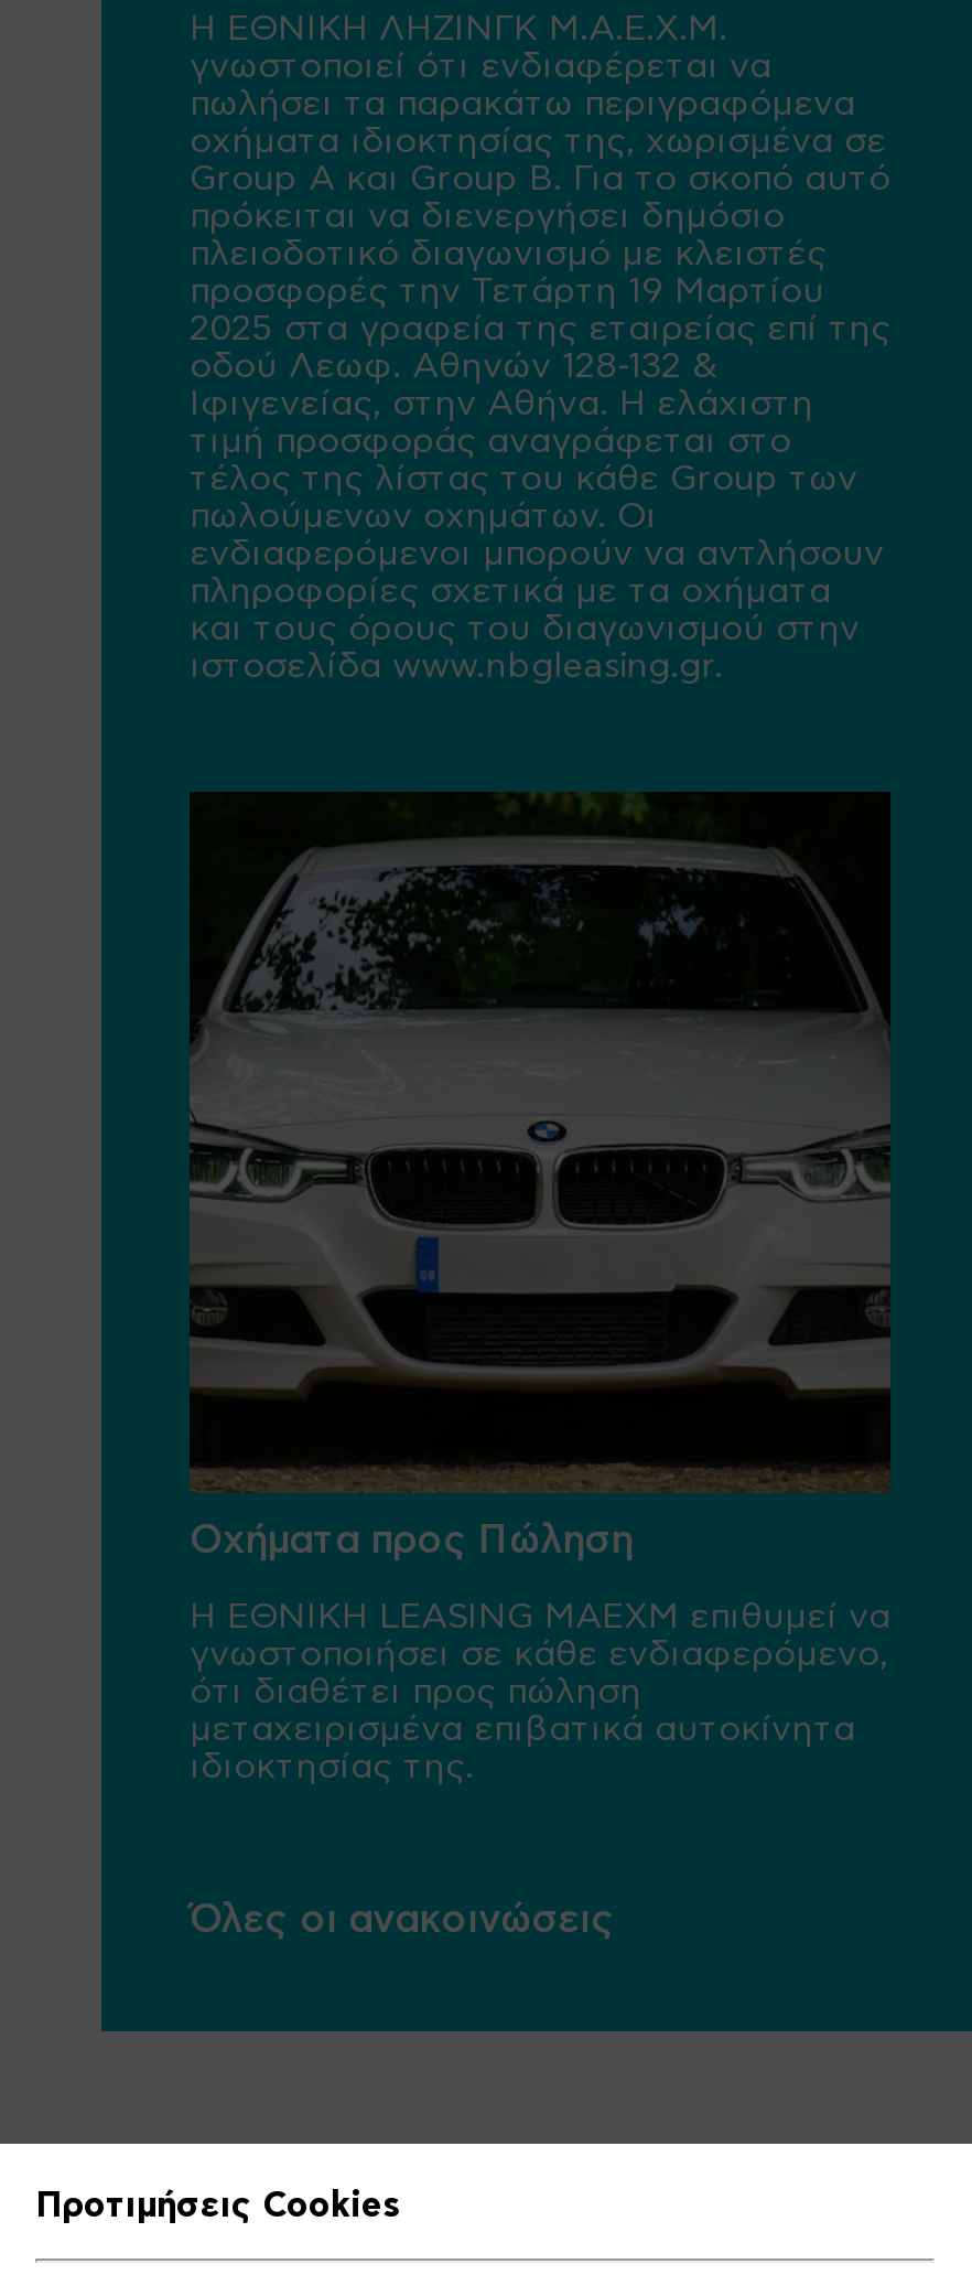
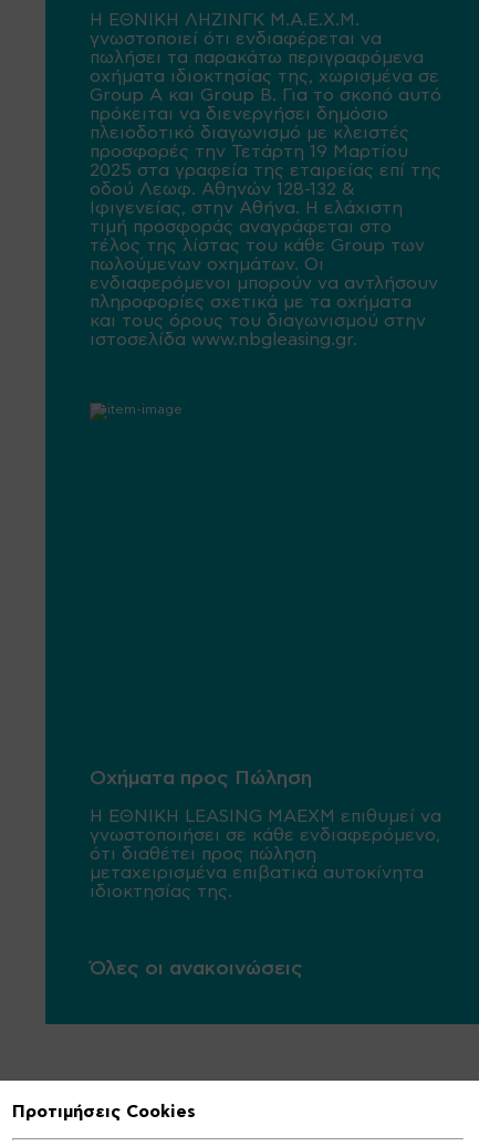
- [image]
